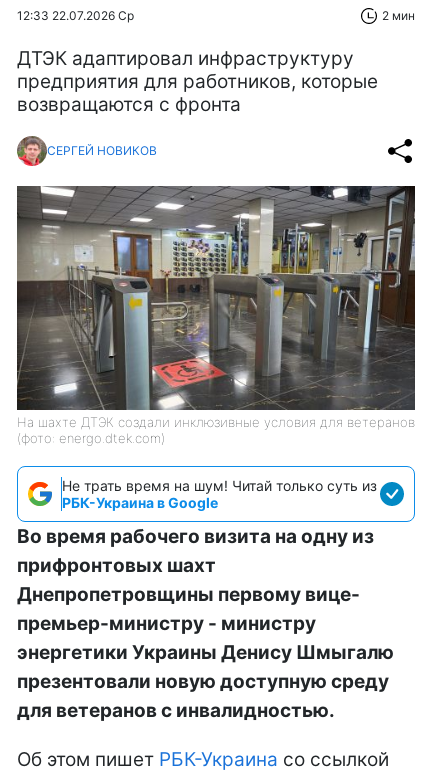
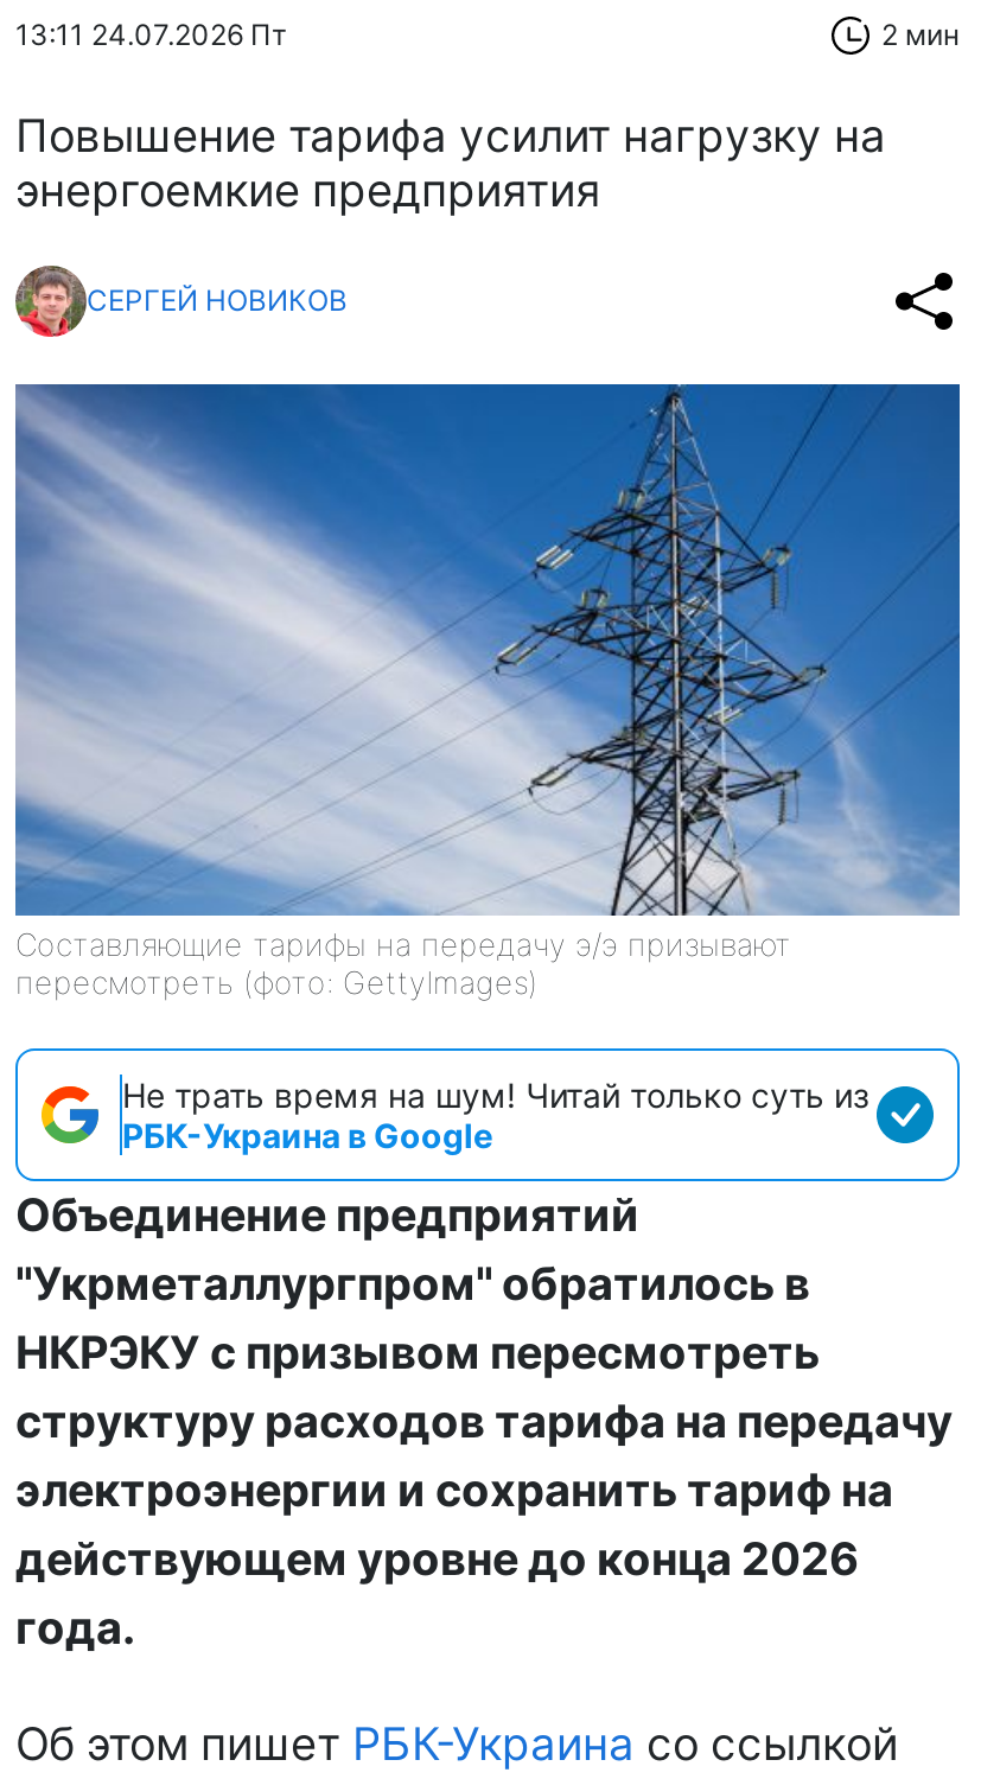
- 12:33 22.07.2026 Ср
+ 13:11 24.07.2026 Пт

- ДТЭК адаптировал инфраструктуру
- предприятия для работников, которые
- возвращаются с фронта
+ Повышение тарифа усилит нагрузку на
+ энергоемкие предприятия

- [image]
- На шахте ДТЭК создали инклюзивные условия для ветеранов
- (фото: energo.dtek.com)
+ [image]
+ Составляющие тарифы на передачу э/э призывают
+ пересмотреть (фото: GettyImages)

- Во время рабочего визита на одну из
- прифронтовых шахт
- Днепропетровщины первому вице-
- премьер-министру - министру
- энергетики Украины Денису Шмыгалю
- презентовали новую доступную среду
- для ветеранов с инвалидностью.
+ Объединение предприятий
+ "Укрметаллургпром" обратилось в
+ НКРЭКУ с призывом пересмотреть
+ структуру расходов тарифа на передачу
+ электроэнергии и сохранить тариф на
+ действующем уровне до конца 2026
+ года.
